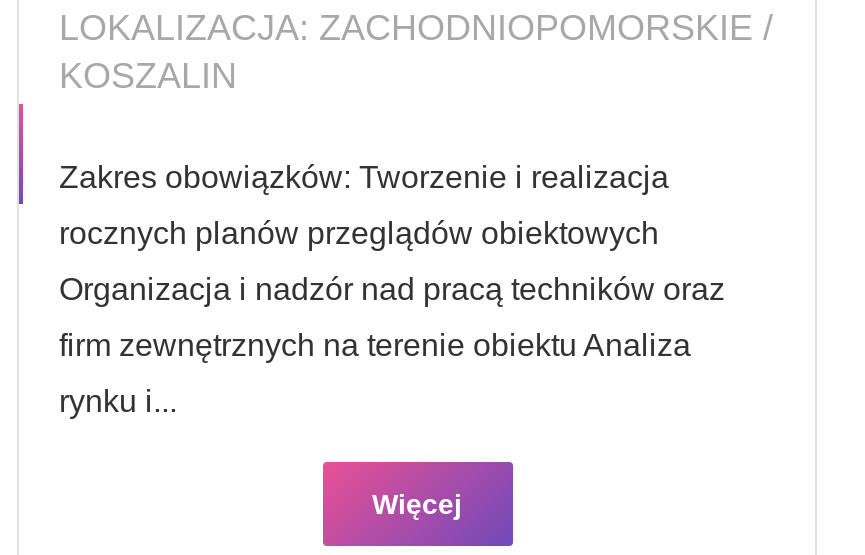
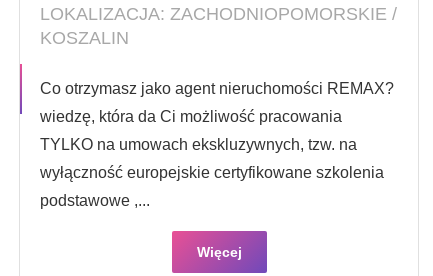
- Zakres obowiązków: Tworzenie i realizacja
+ Co otrzymasz jako agent nieruchomości REMAX?

- rocznych planów przeglądów obiektowych
+ wiedzę, która da Ci możliwość pracowania

- Organizacja i nadzór nad pracą techników oraz
+ TYLKO na umowach ekskluzywnych, tzw. na

- firm zewnętrznych na terenie obiektu Analiza
+ wyłączność europejskie certyfikowane szkolenia

- rynku i...
+ podstawowe ,...
